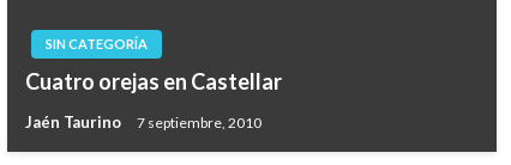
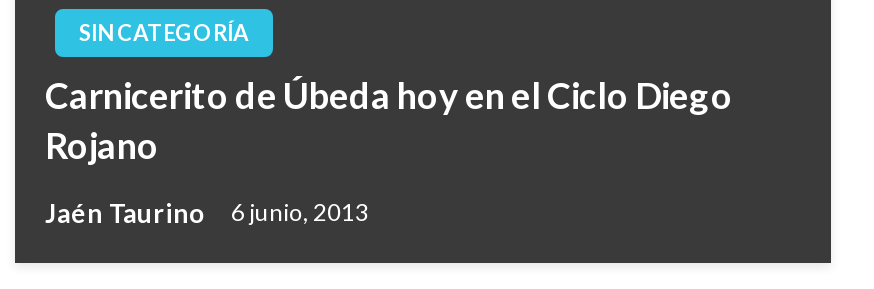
- Cuatro orejas en Castellar
+ Carnicerito de Úbeda hoy en el Ciclo Diego
+ Rojano

- Jaén Taurino 7 septiembre, 2010
+ Jaén Taurino 6 junio, 2013
